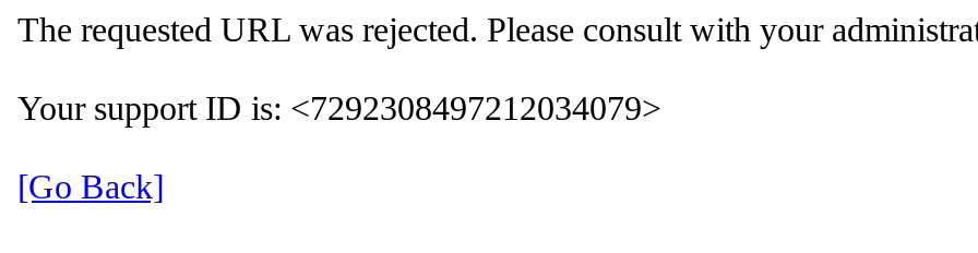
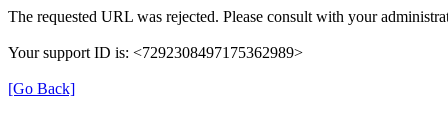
- Your support ID is: <7292308497212034079>
+ Your support ID is: <7292308497175362989>
